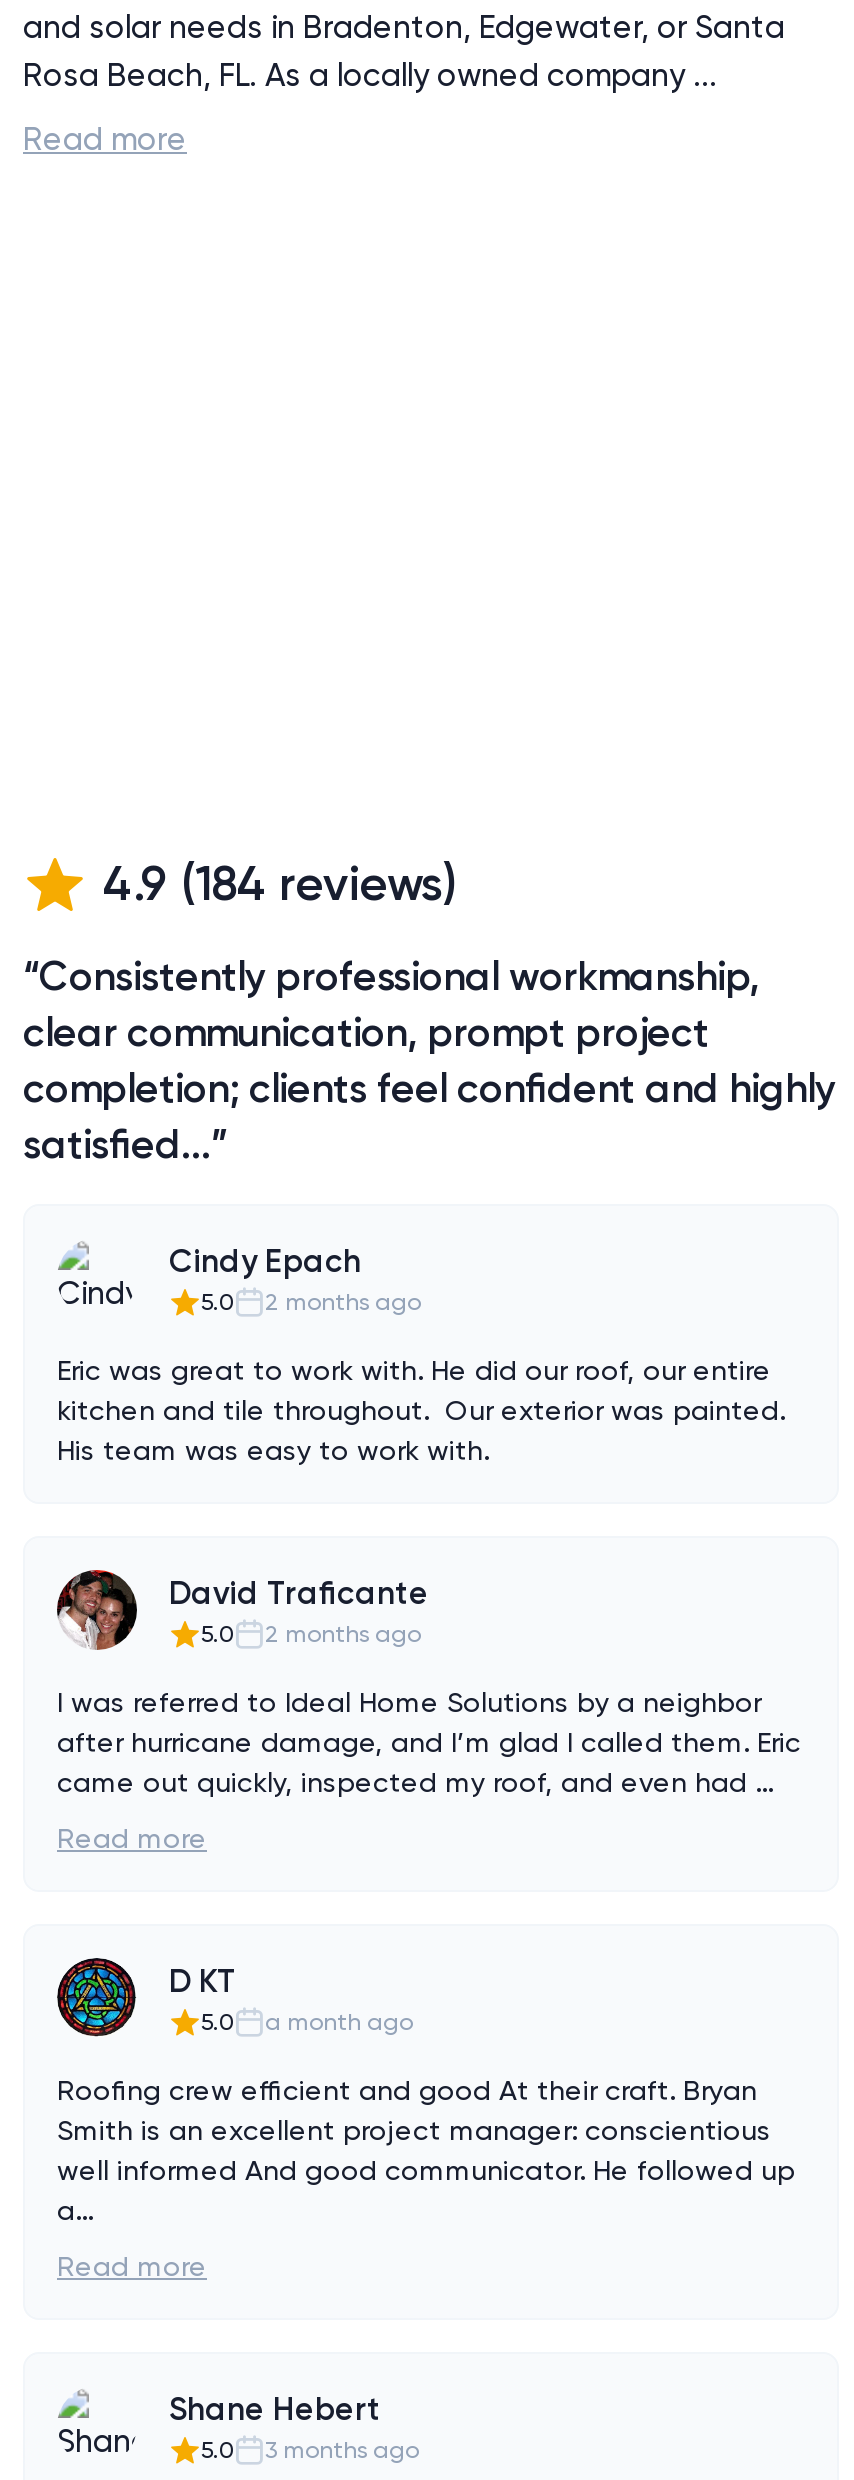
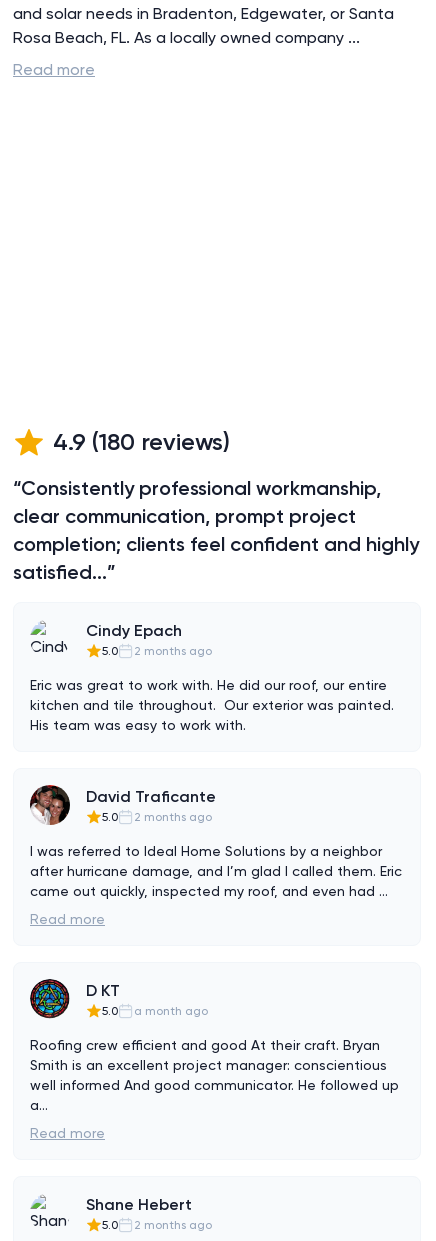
- 4.9 (184 reviews)
+ 4.9 (180 reviews)

- 5.0 3 months ago
+ 5.0 2 months ago
